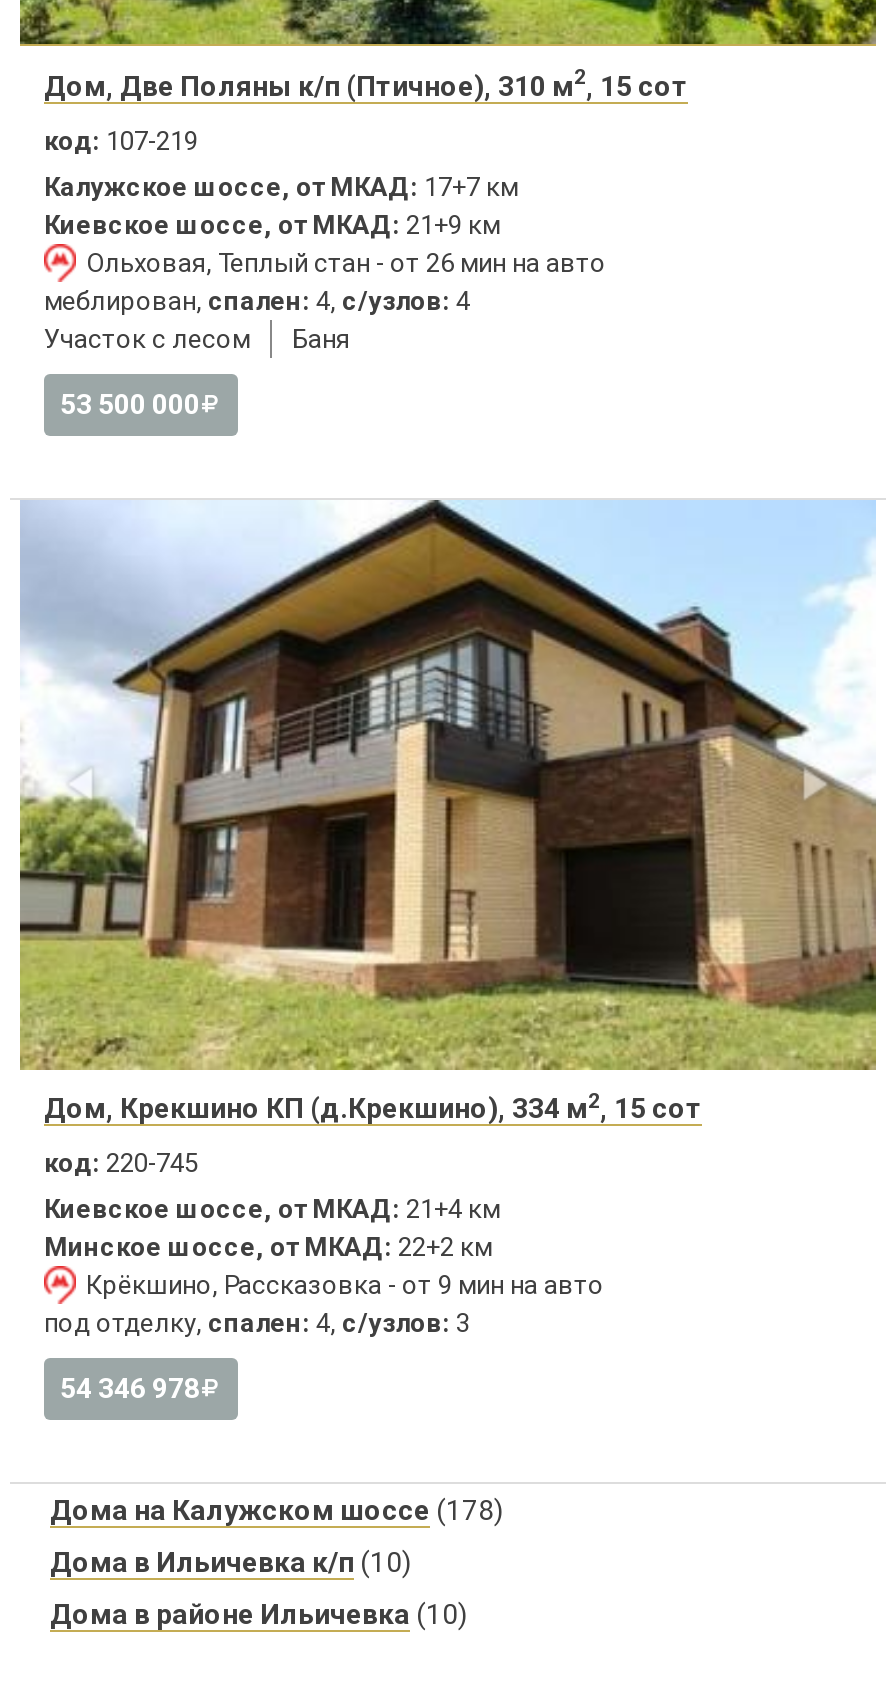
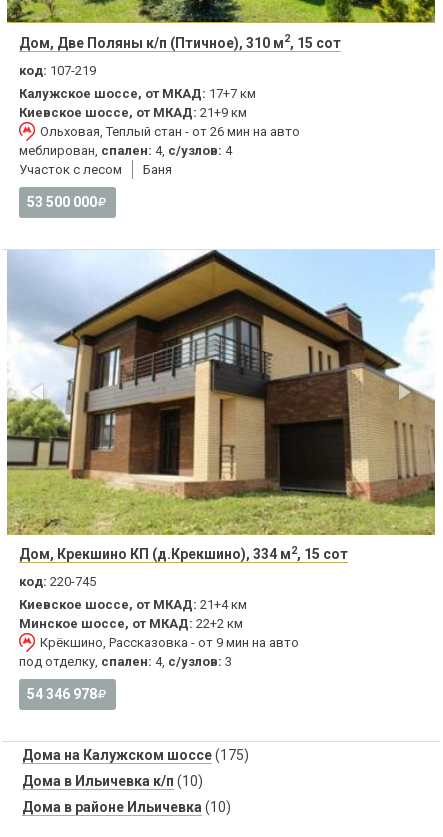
- Дома на Калужском шоссе (178)
+ Дома на Калужском шоссе (175)
